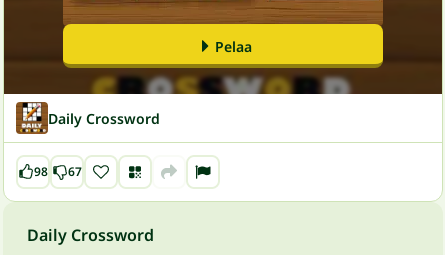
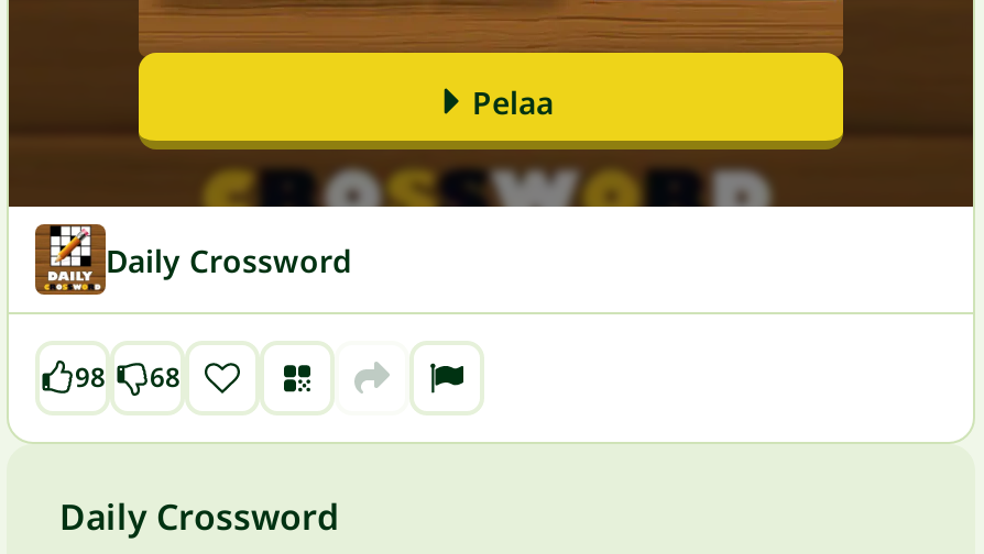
- 98 67
+ 98 68
